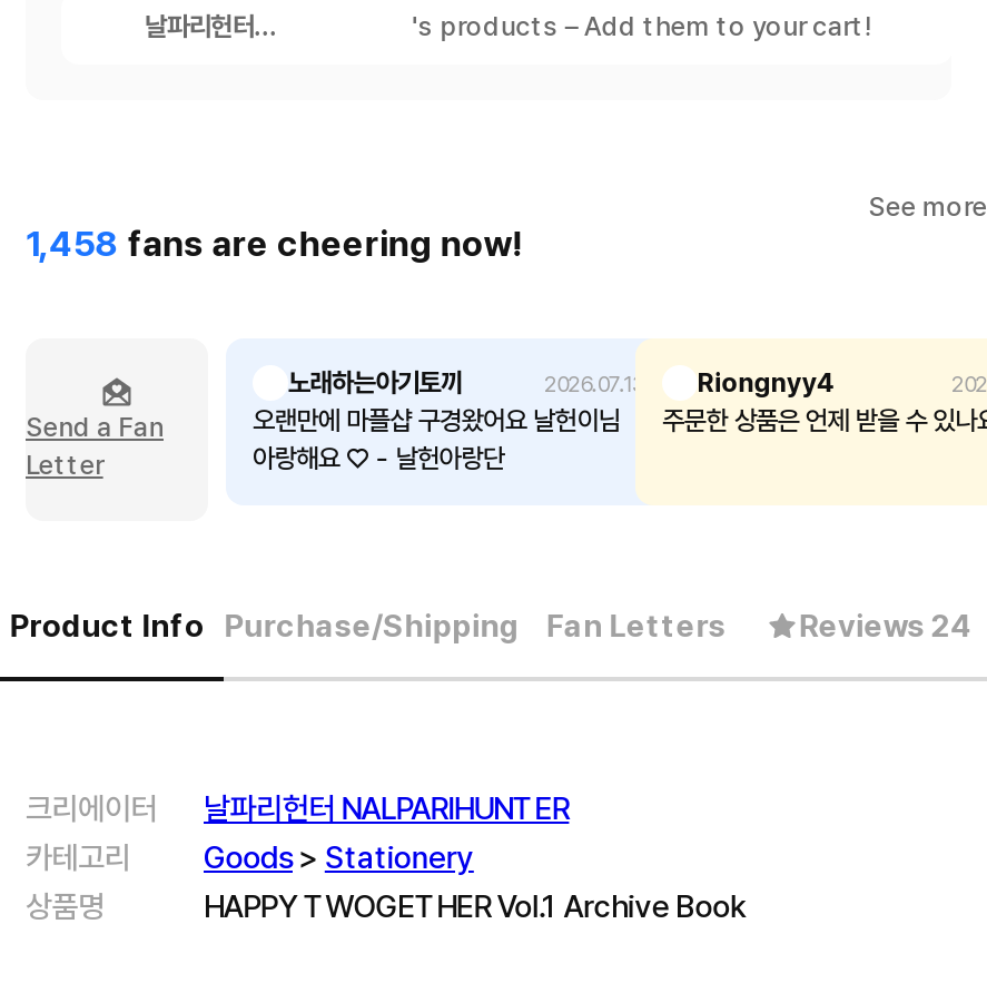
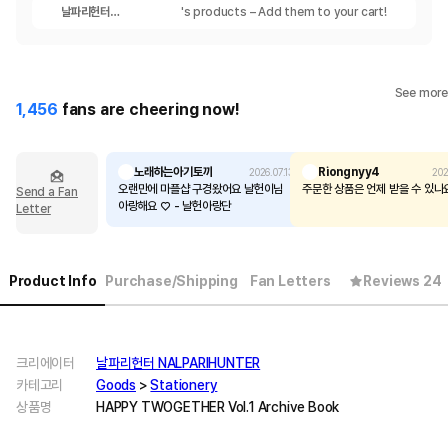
- 1,458 fans are cheering now!
+ 1,456 fans are cheering now!
